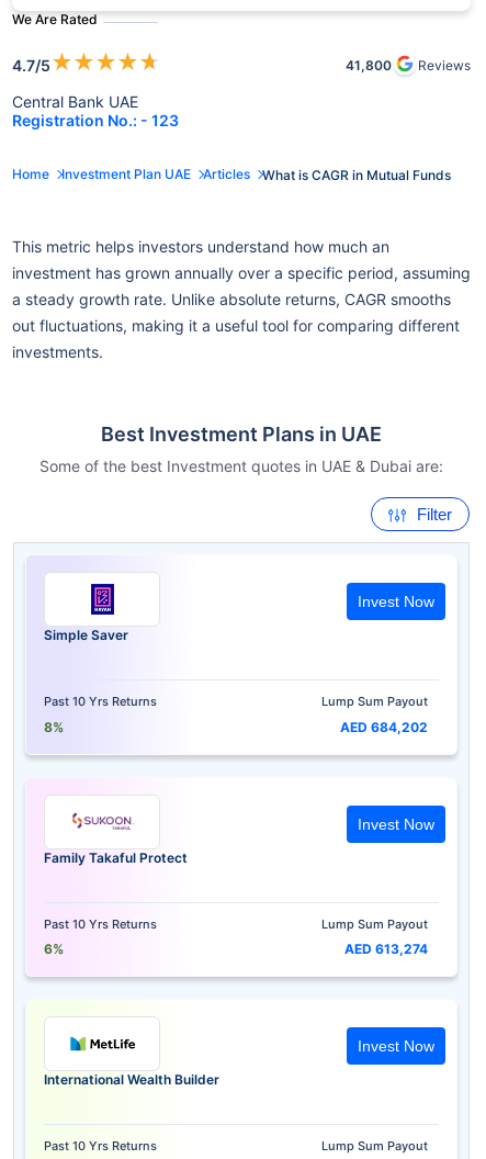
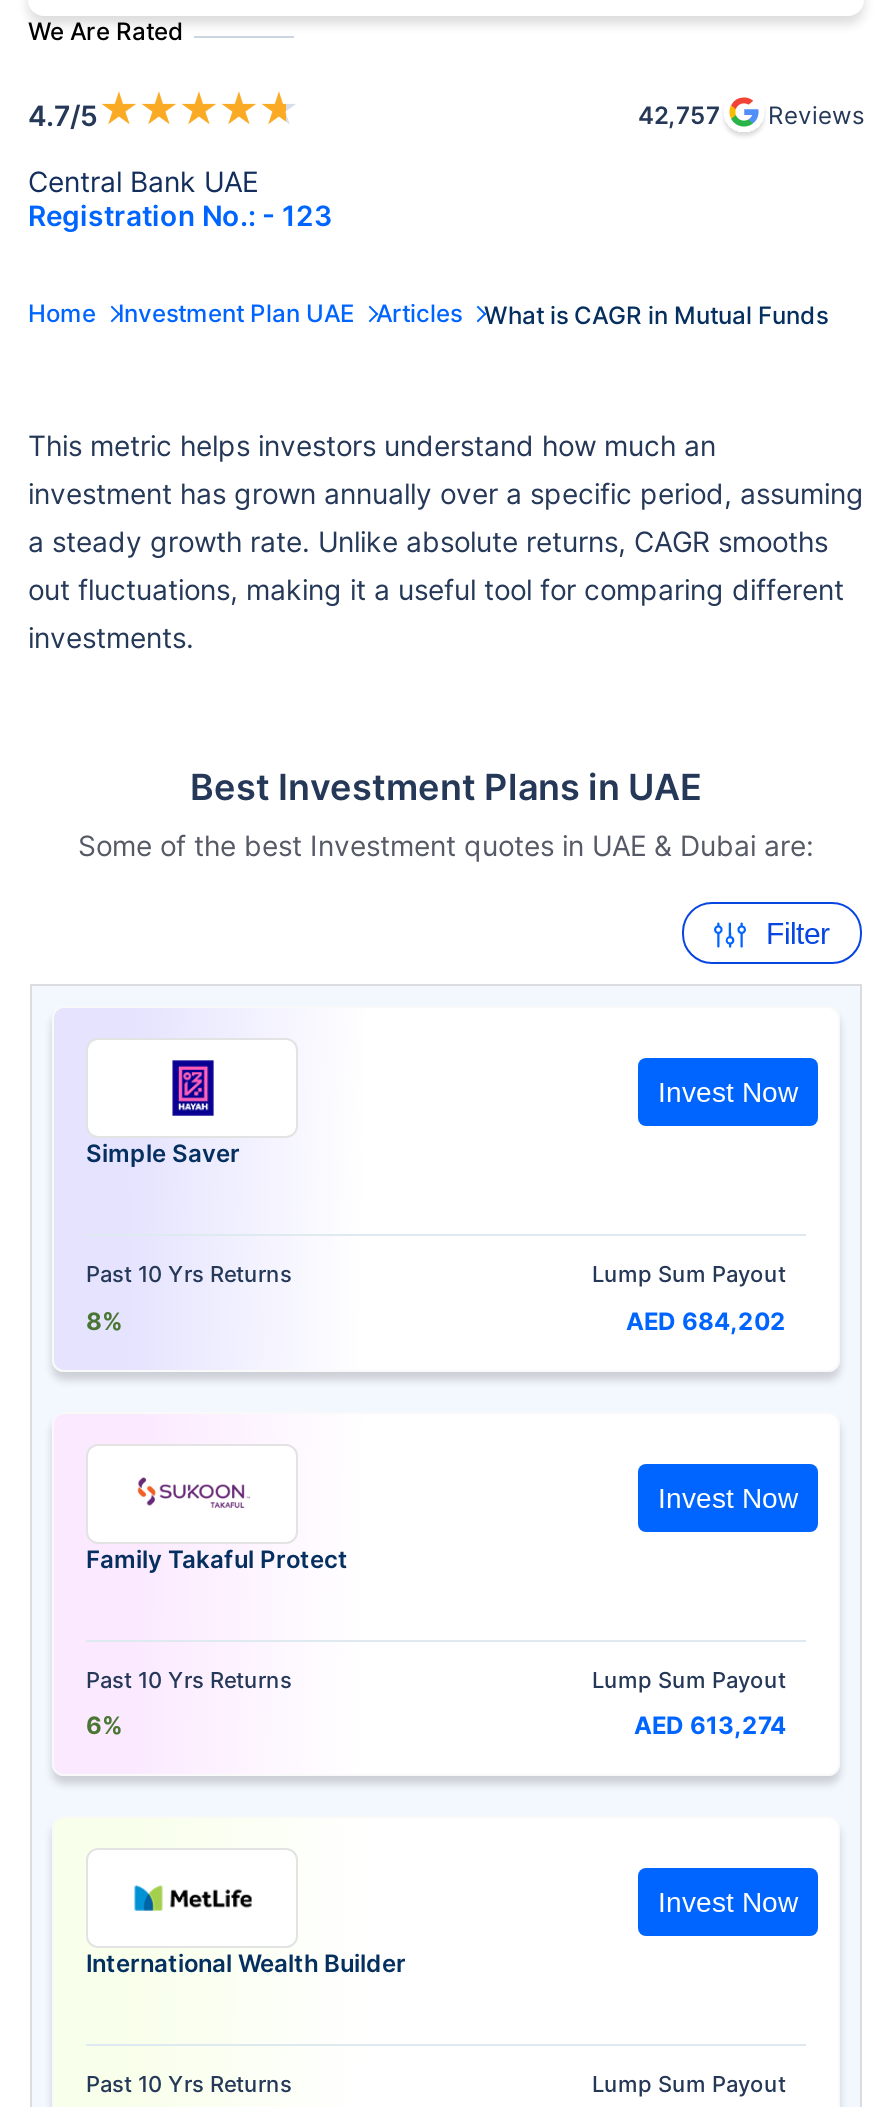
- 41,800 Reviews
+ 42,757 Reviews
